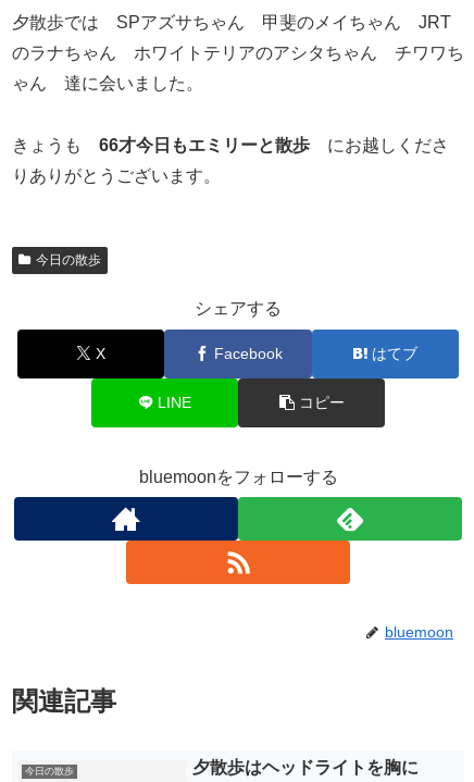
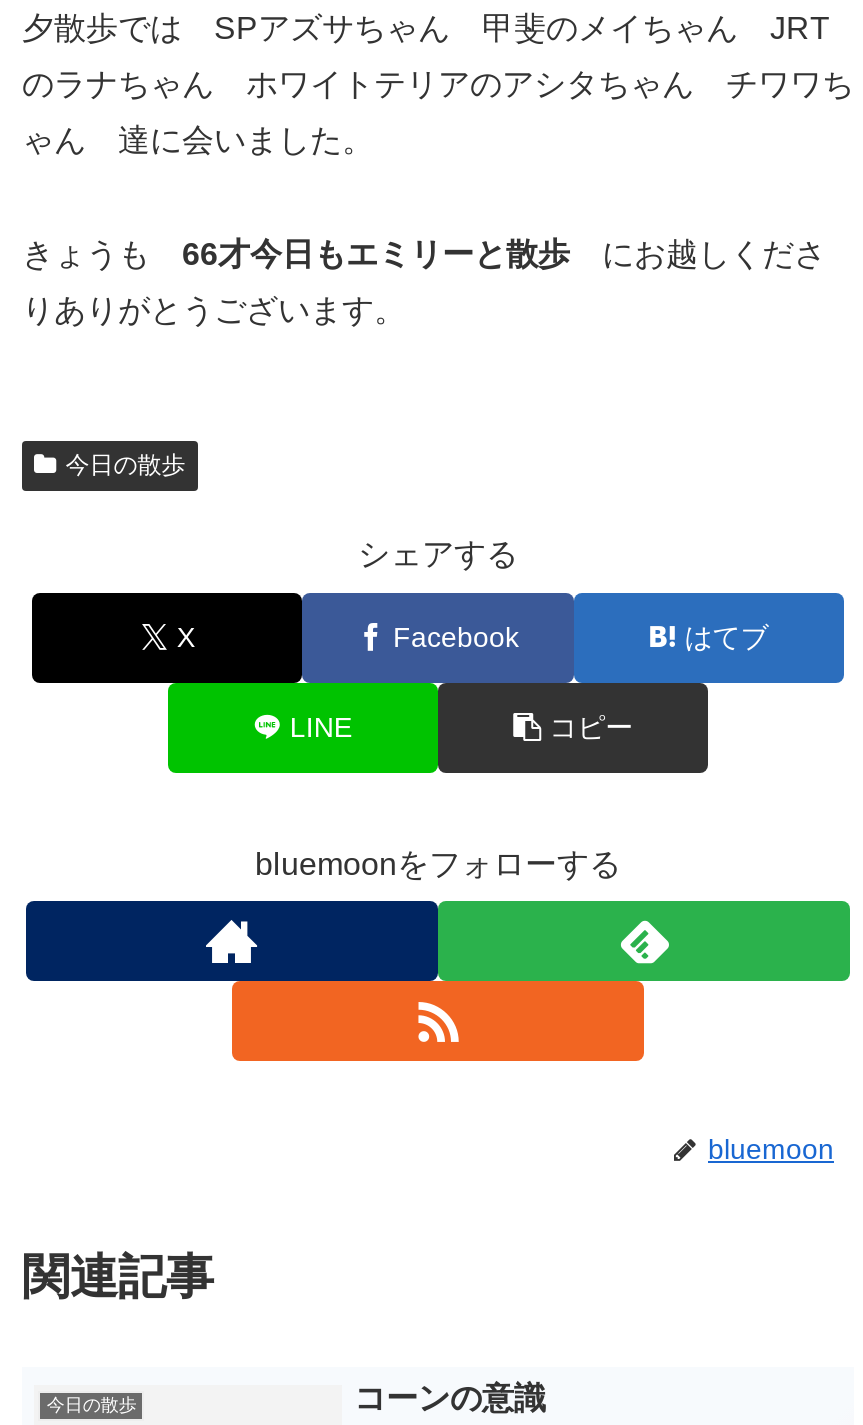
- 夕散歩はヘッドライトを胸に
+ コーンの意識
